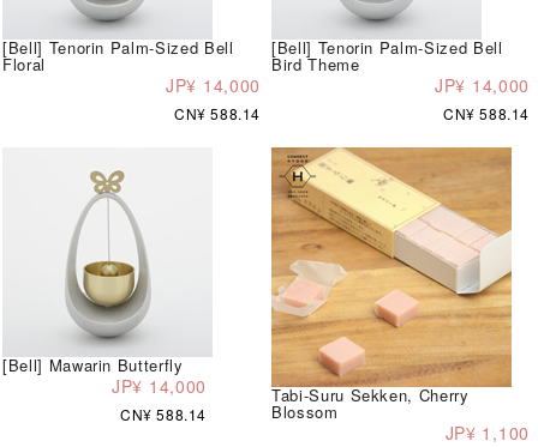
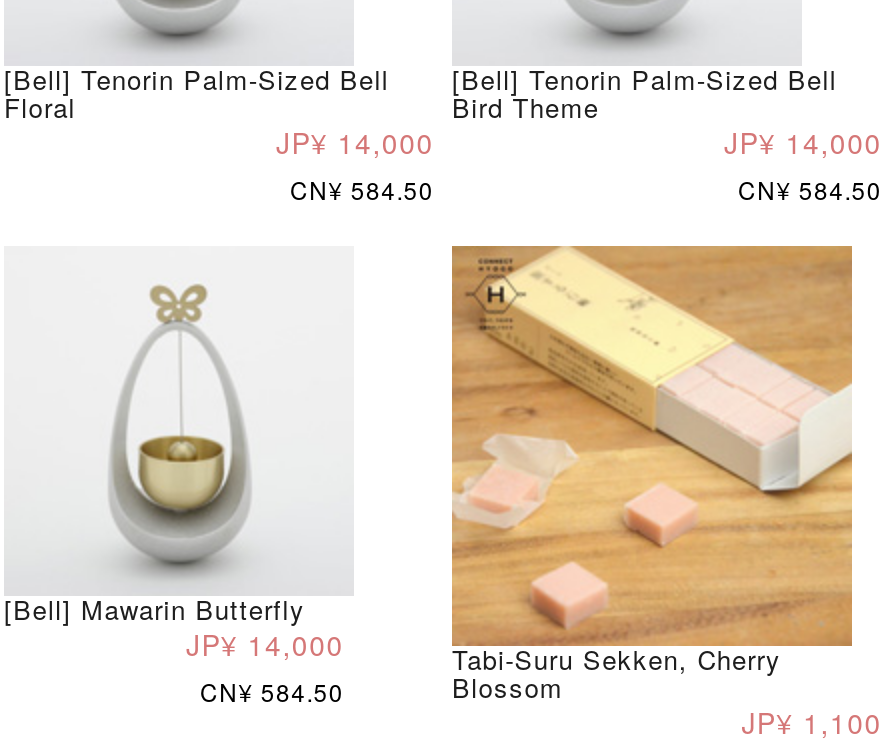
- CN¥ 588.14
+ CN¥ 584.50

- CN¥ 588.14
+ CN¥ 584.50

- CN¥ 588.14
+ CN¥ 584.50
